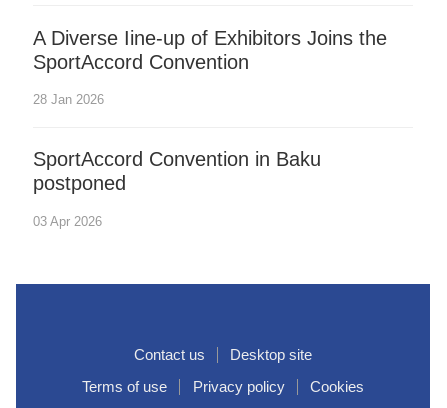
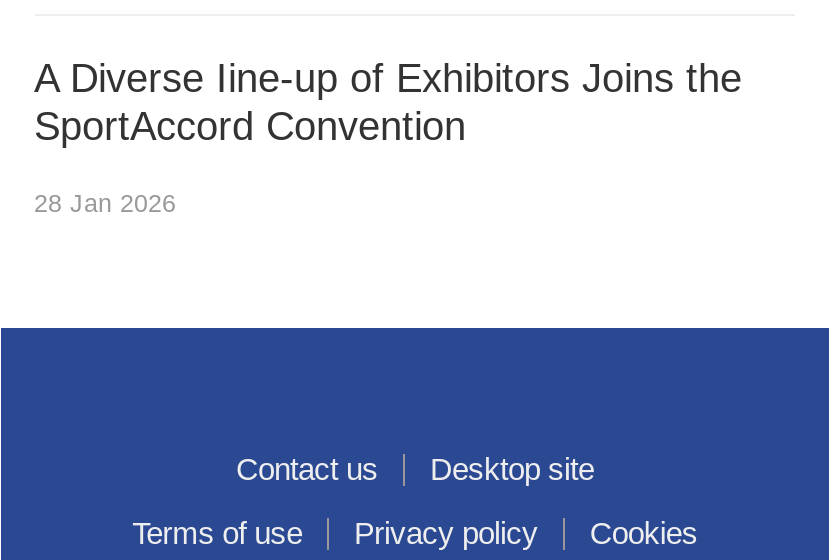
- SportAccord Convention in Baku
- postponed
- 03 Apr 2026
